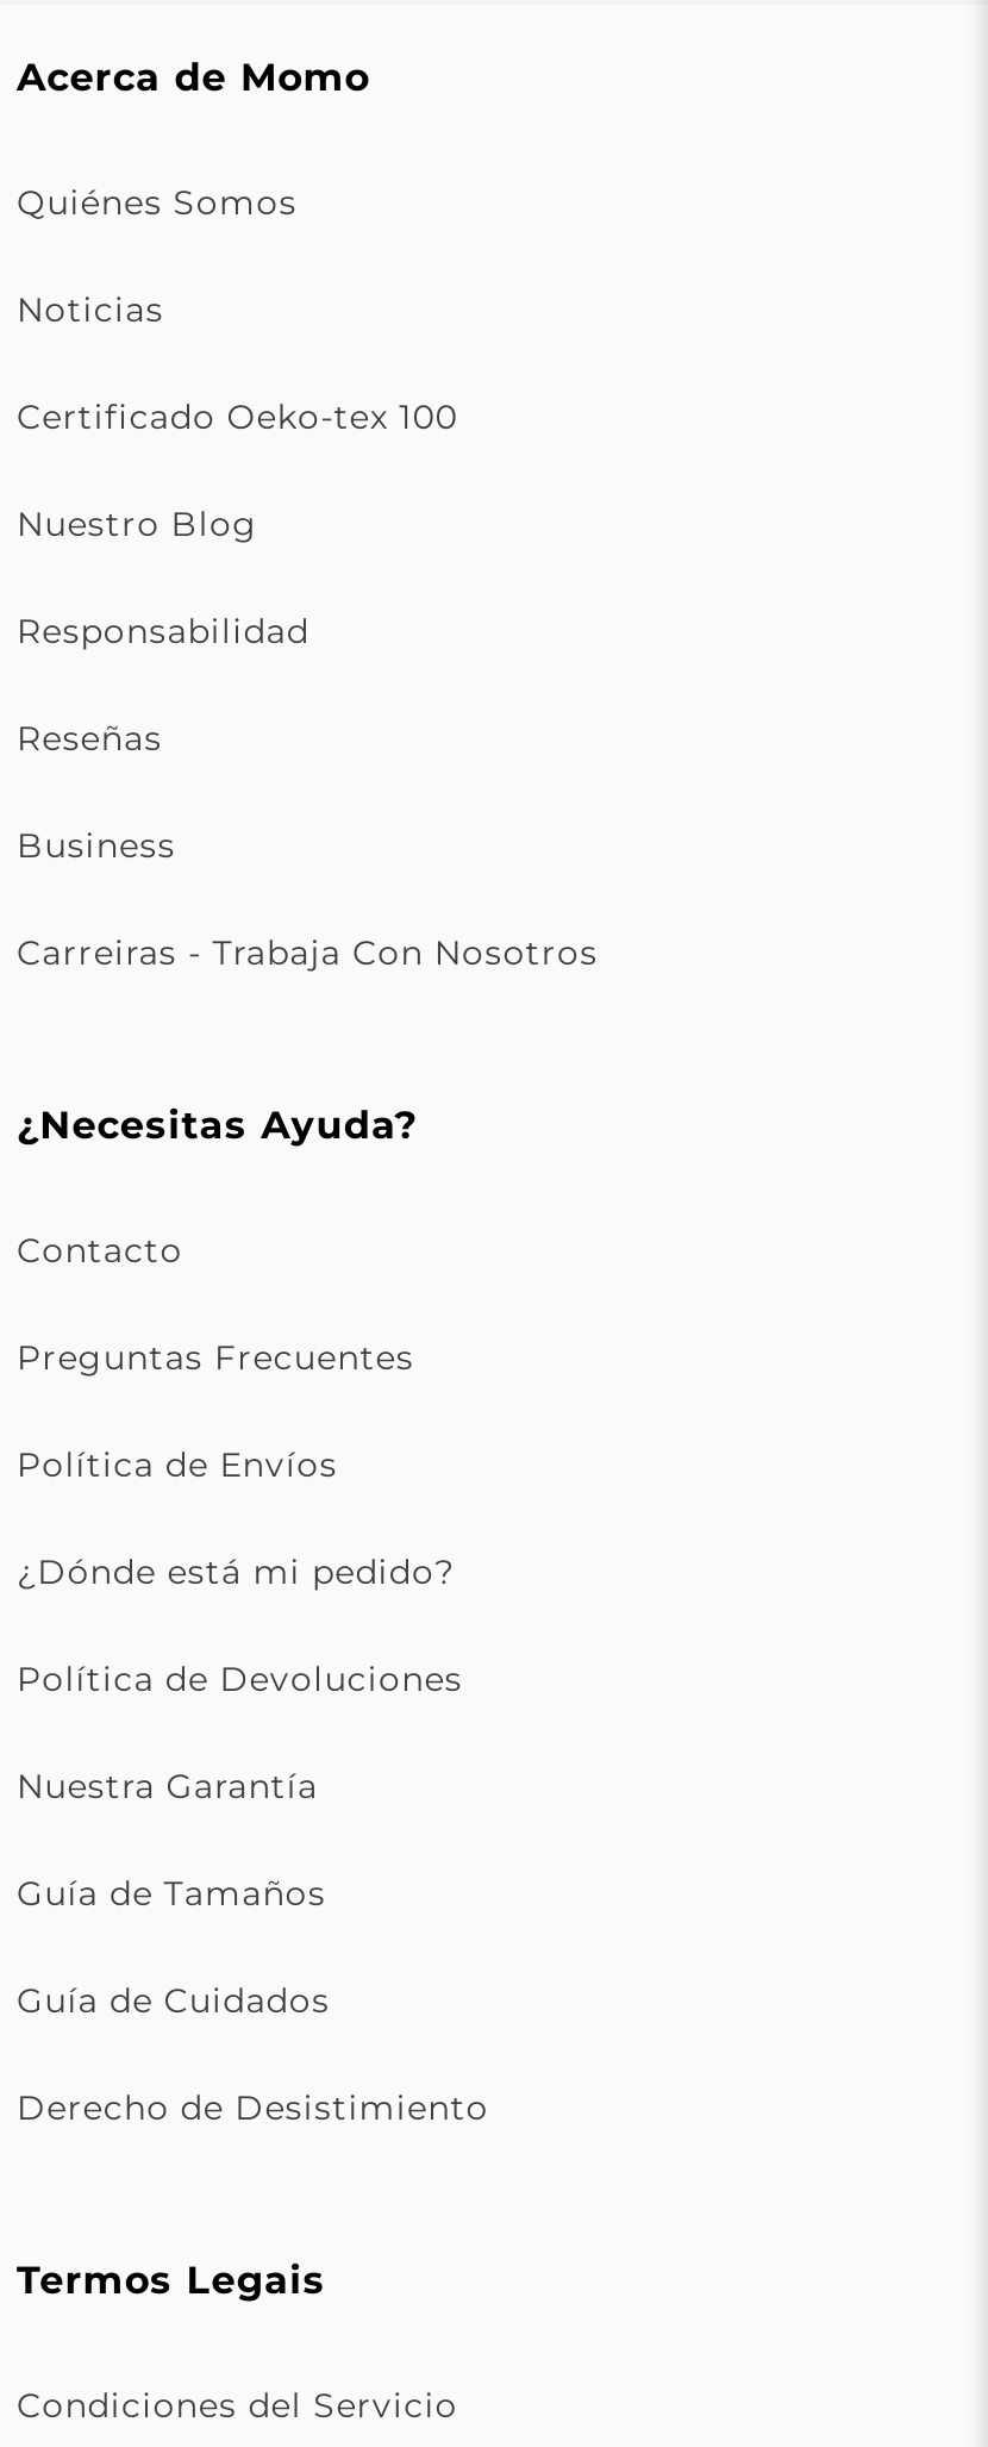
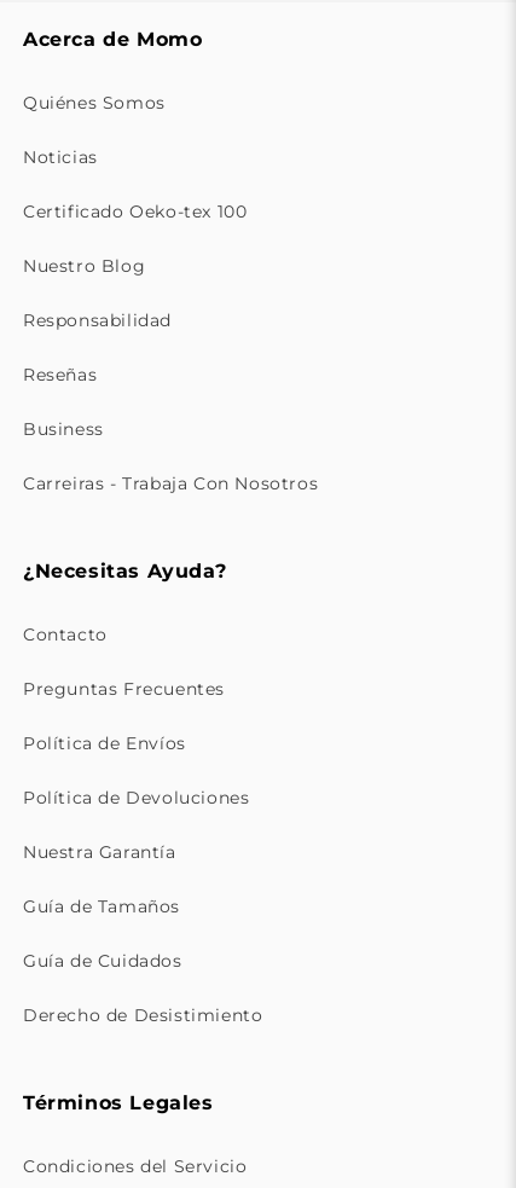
- ¿Dónde está mi pedido?

- Termos Legais
+ Términos Legales
